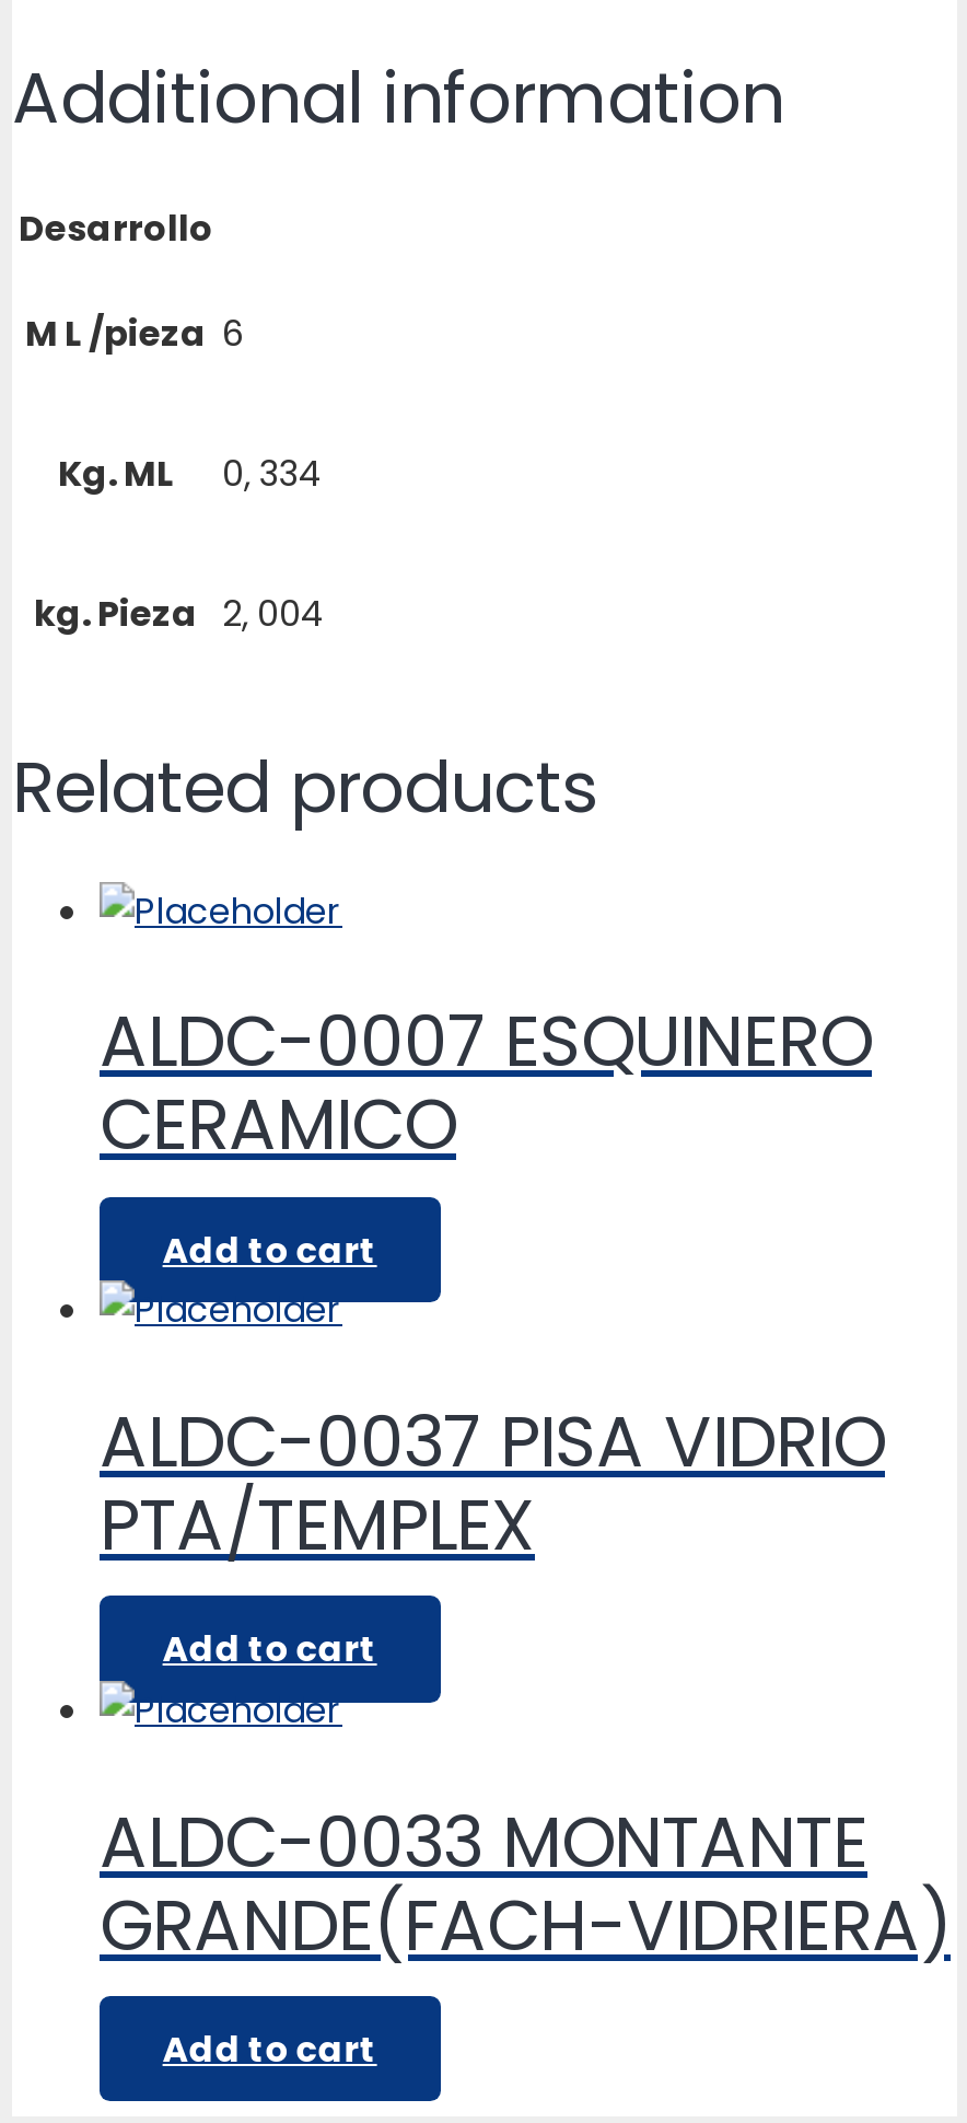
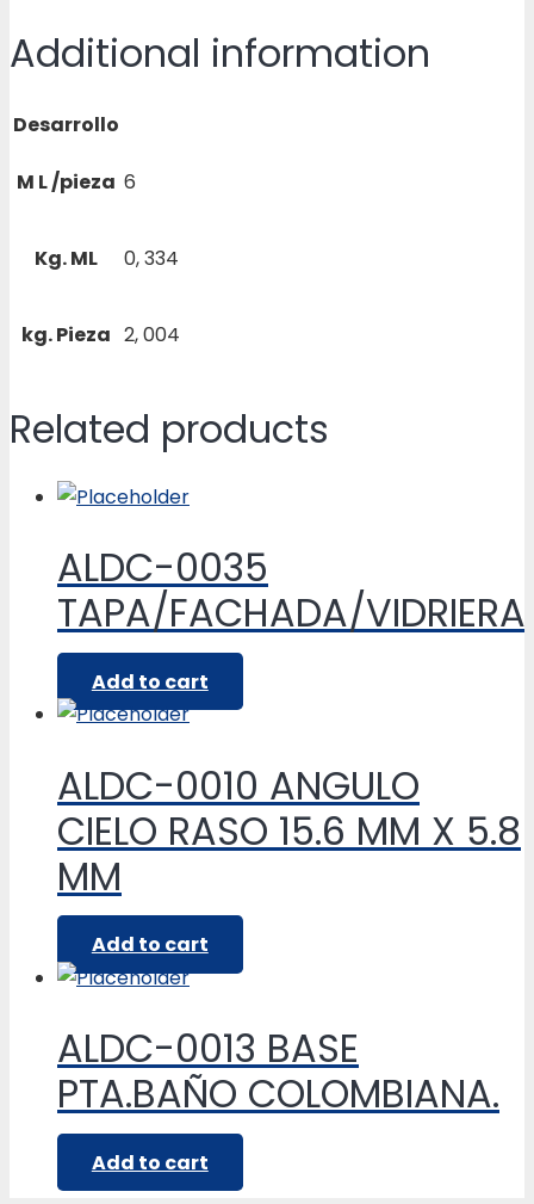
- ALDC-0007 ESQUINERO
- CERAMICO
+ ALDC-0035
+ TAPA/FACHADA/VIDRIERA

- ALDC-0037 PISA VIDRIO
- PTA/TEMPLEX
+ ALDC-0010 ANGULO
+ CIELO RASO 15.6 MM X 5.8
+ MM

- ALDC-0033 MONTANTE
- GRANDE(FACH-VIDRIERA)
+ ALDC-0013 BASE
+ PTA.BAÑO COLOMBIANA.
